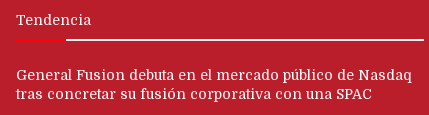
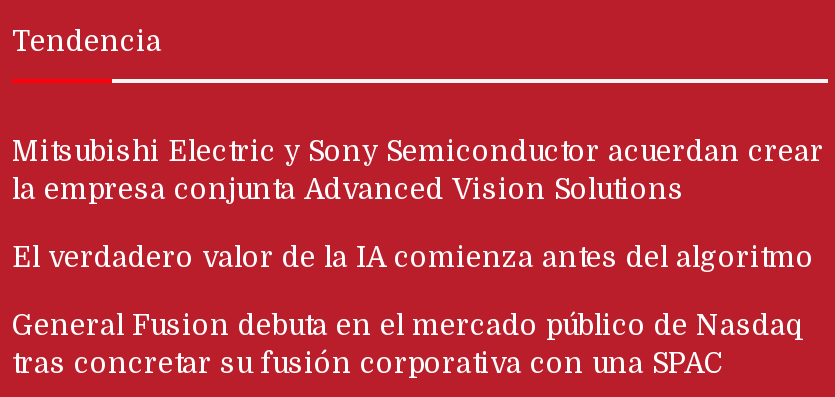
+ Mitsubishi Electric y Sony Semiconductor acuerdan crear
+ la empresa conjunta Advanced Vision Solutions
+ El verdadero valor de la IA comienza antes del algoritmo
